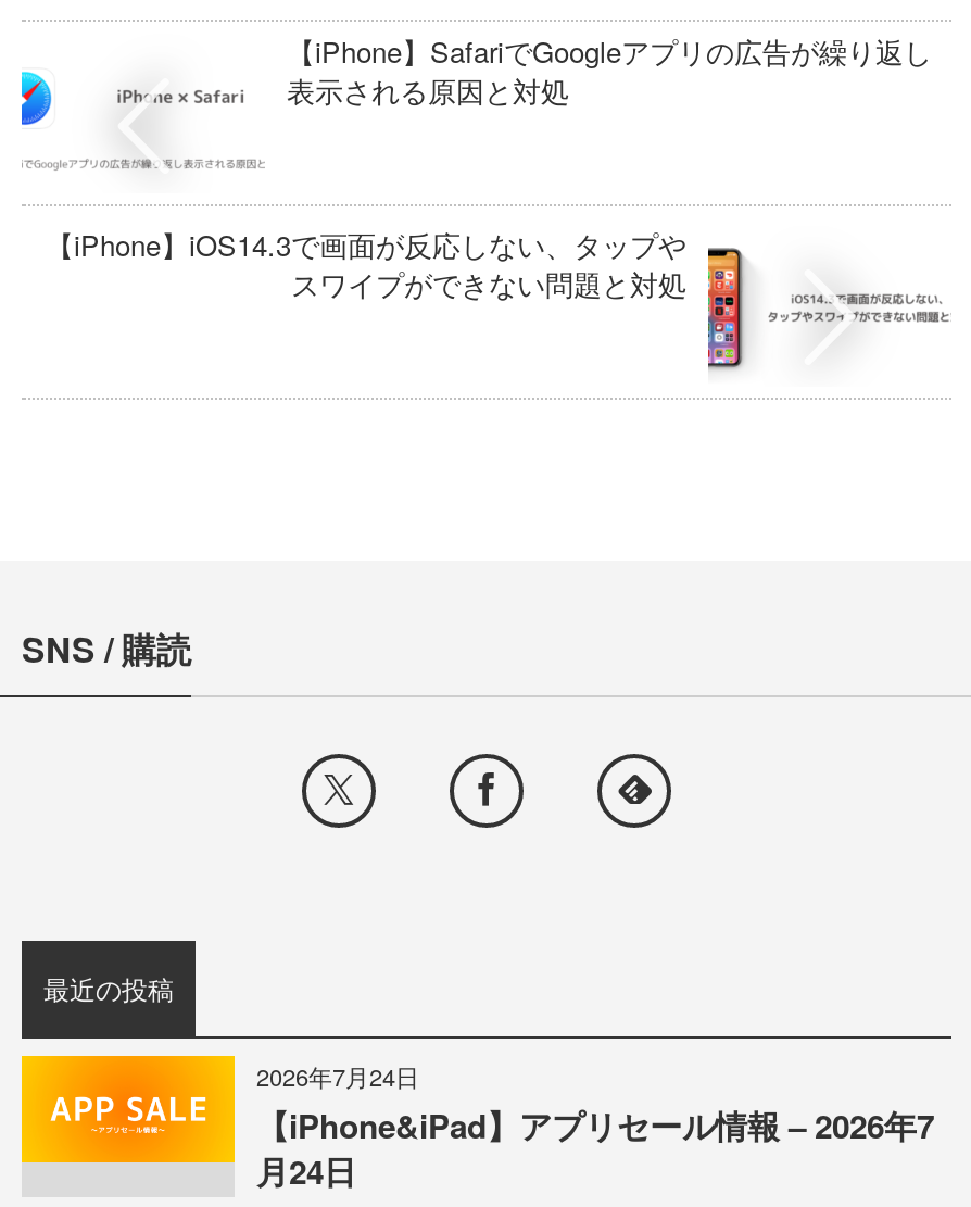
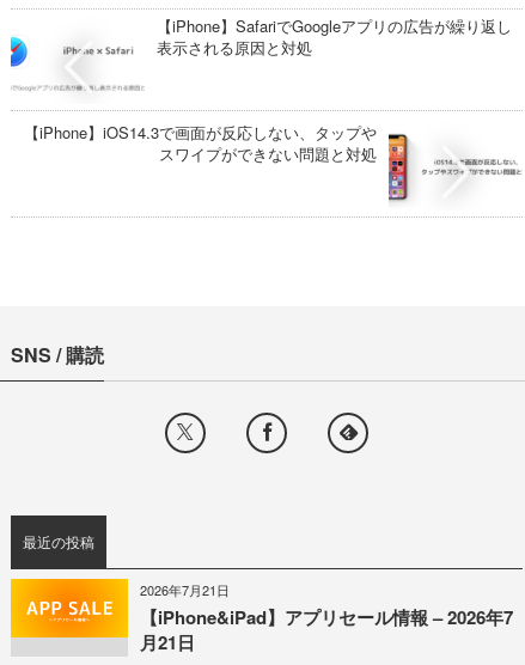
- 2026年7月24日
+ 2026年7月21日

- 月24日
+ 月21日
